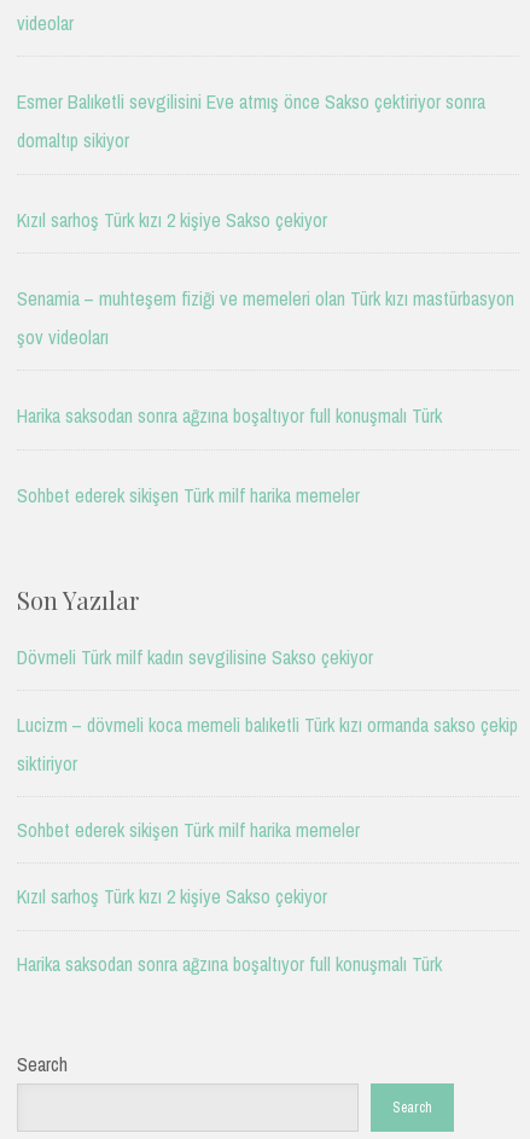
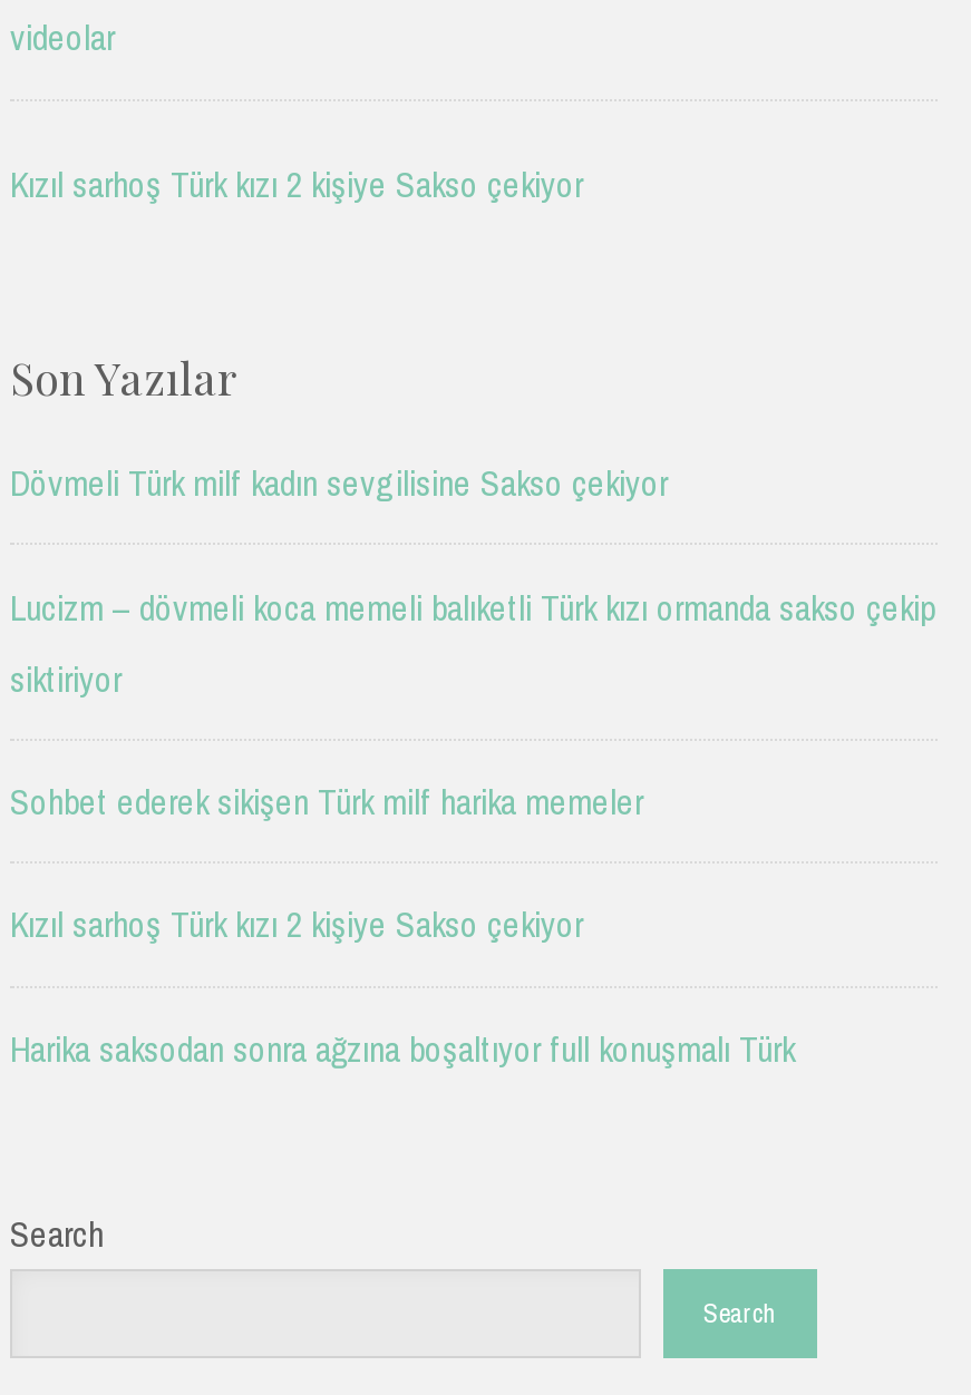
- Esmer Balıketli sevgilisini Eve atmış önce Sakso çektiriyor sonra
- domaltıp sikiyor

- Senamia – muhteşem fiziği ve memeleri olan Türk kızı mastürbasyon
- şov videoları
- Harika saksodan sonra ağzına boşaltıyor full konuşmalı Türk
- Sohbet ederek sikişen Türk milf harika memeler
